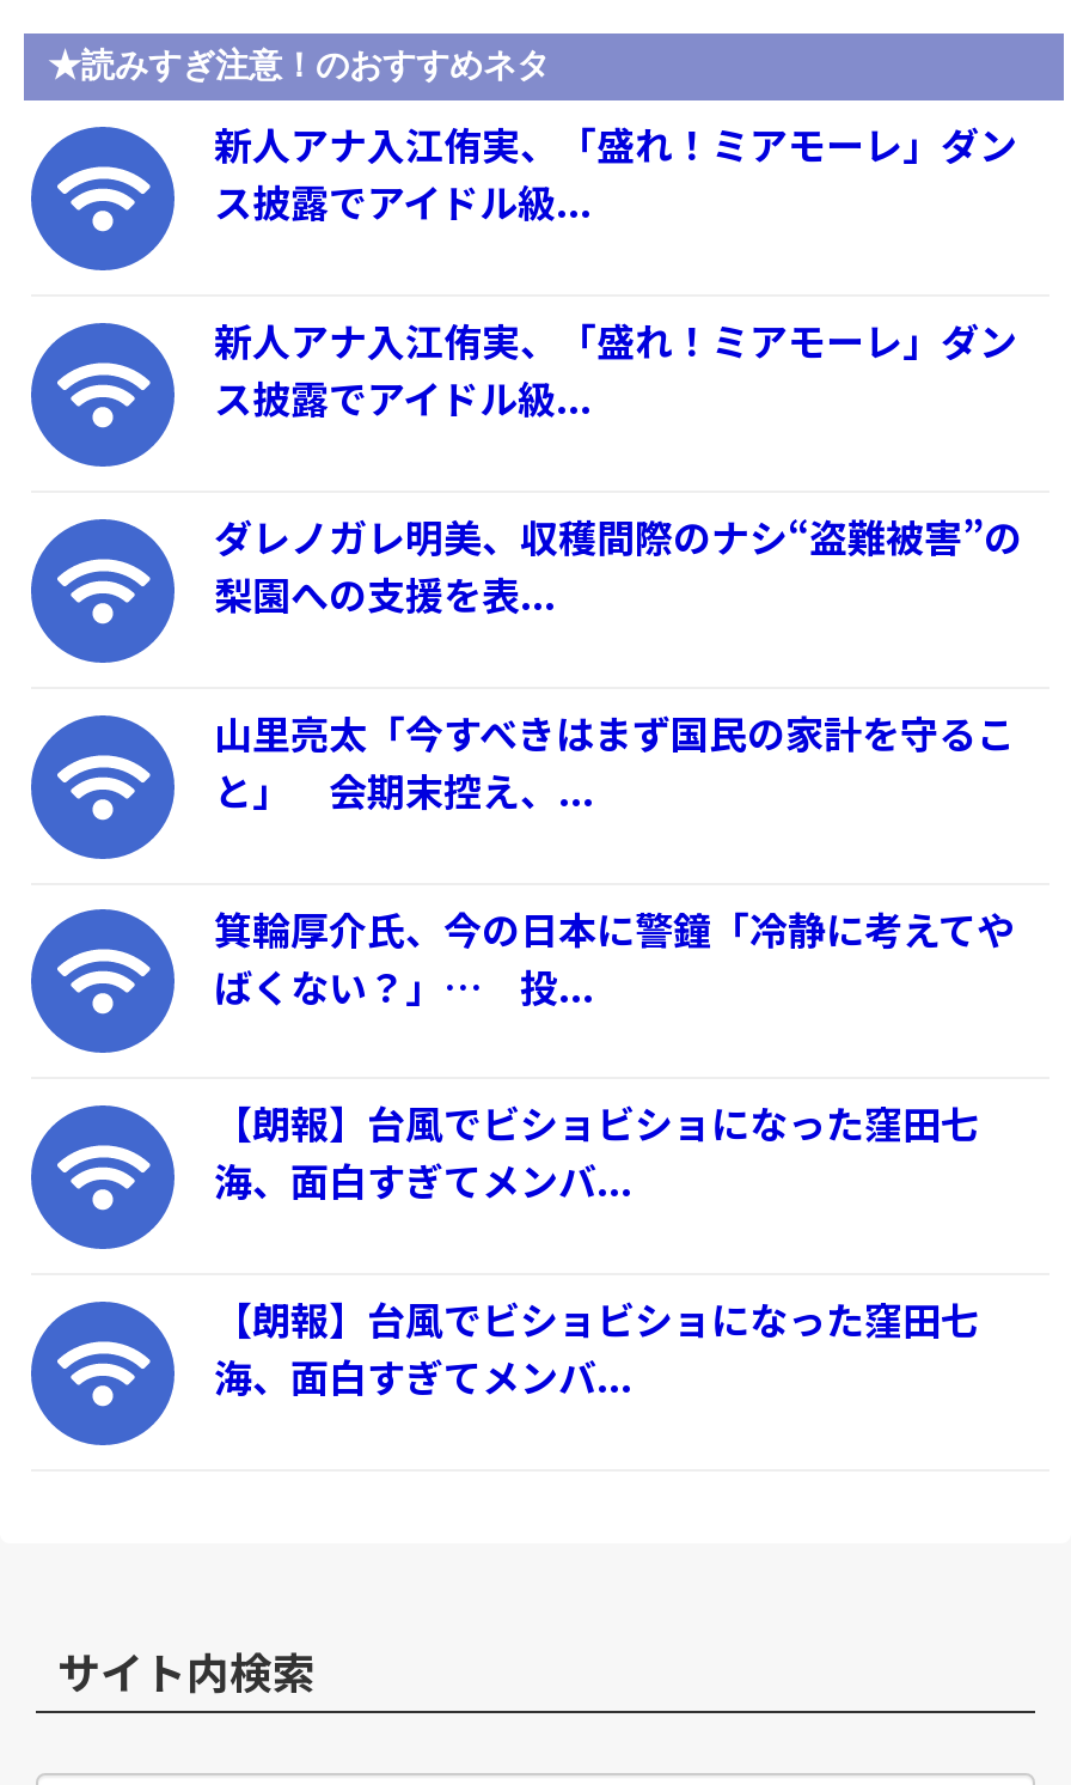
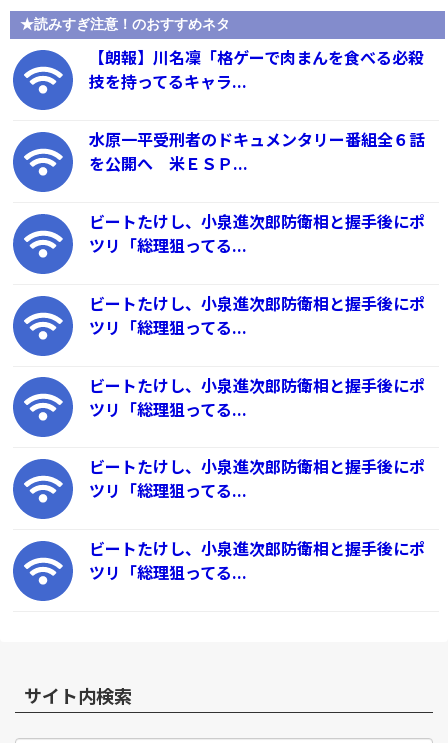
- 新人アナ入江侑実、「盛れ！ミアモーレ」ダン
- ス披露でアイドル級...
+ 【朗報】川名凜「格ゲーで肉まんを食べる必殺
+ 技を持ってるキャラ...

- 新人アナ入江侑実、「盛れ！ミアモーレ」ダン
- ス披露でアイドル級...
+ 水原一平受刑者のドキュメンタリー番組全６話
+ を公開へ 米ＥＳＰ...

- ダレノガレ明美、収穫間際のナシ“盗難被害”の
- 梨園への支援を表...
+ ビートたけし、小泉進次郎防衛相と握手後にポ
+ ツリ「総理狙ってる...

- 山里亮太「今すべきはまず国民の家計を守るこ
- と」 会期末控え、...
+ ビートたけし、小泉進次郎防衛相と握手後にポ
+ ツリ「総理狙ってる...

- 箕輪厚介氏、今の日本に警鐘「冷静に考えてや
- ばくない？」… 投...
+ ビートたけし、小泉進次郎防衛相と握手後にポ
+ ツリ「総理狙ってる...

- 【朗報】台風でビショビショになった窪田七
- 海、面白すぎてメンバ...
+ ビートたけし、小泉進次郎防衛相と握手後にポ
+ ツリ「総理狙ってる...

- 【朗報】台風でビショビショになった窪田七
- 海、面白すぎてメンバ...
+ ビートたけし、小泉進次郎防衛相と握手後にポ
+ ツリ「総理狙ってる...
